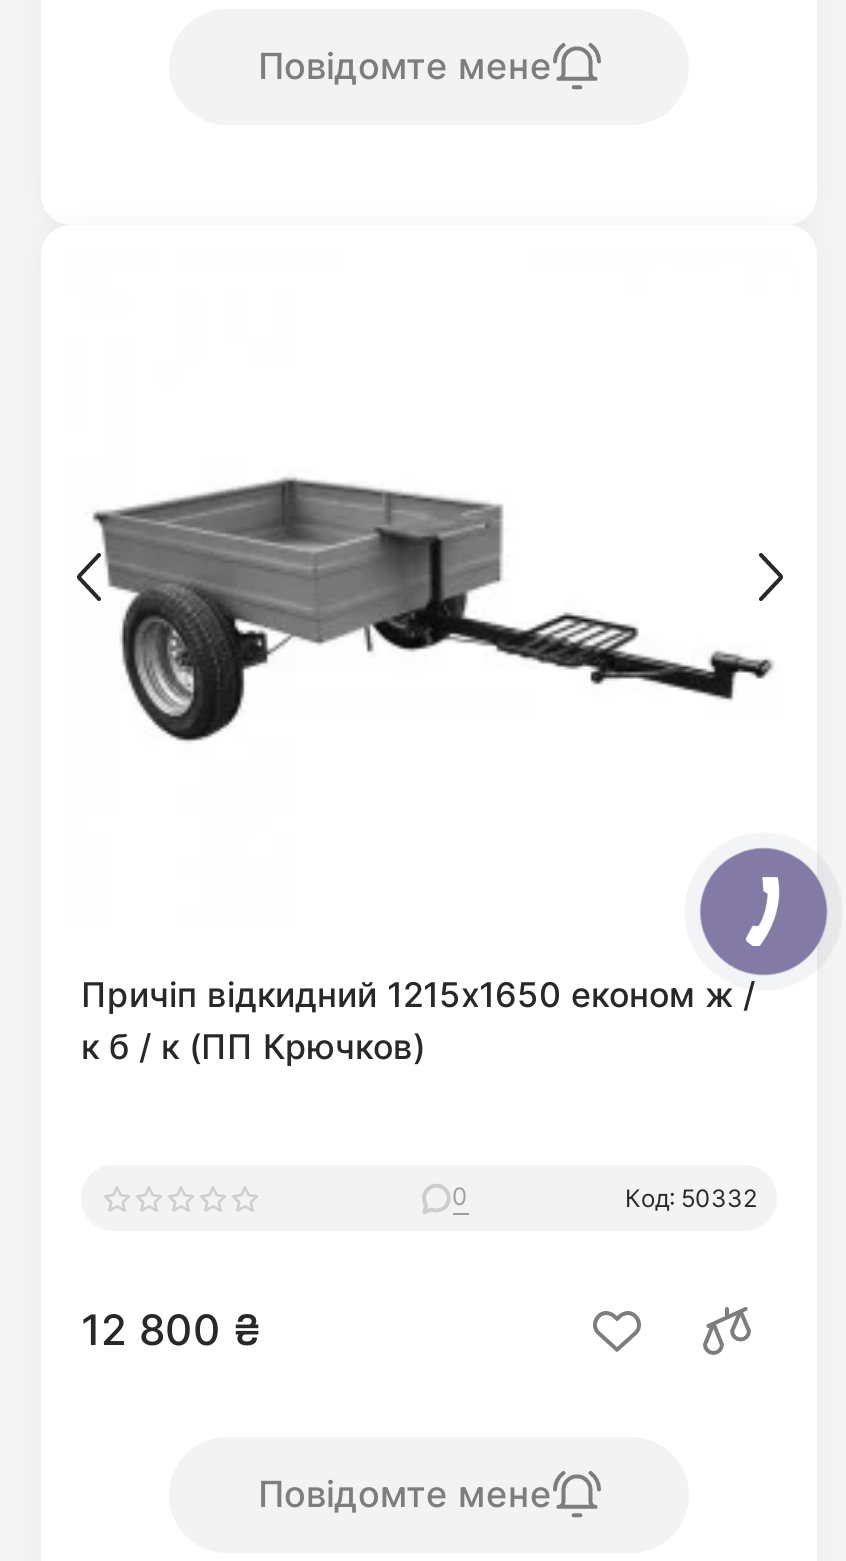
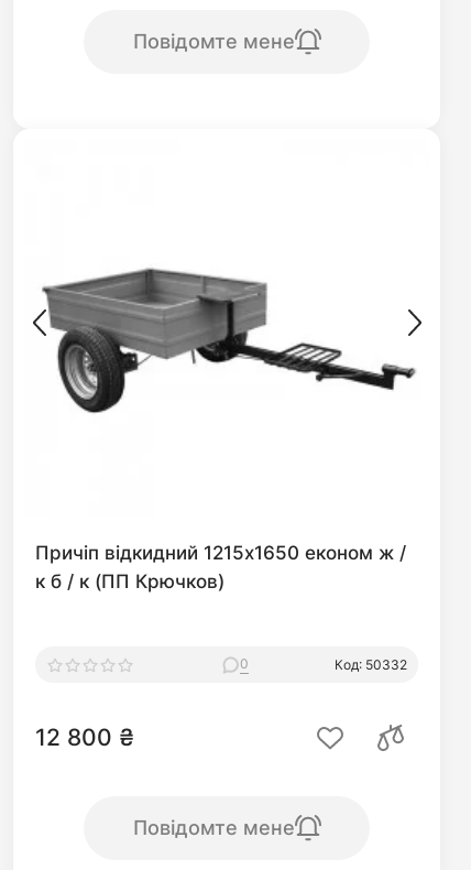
- [image]
